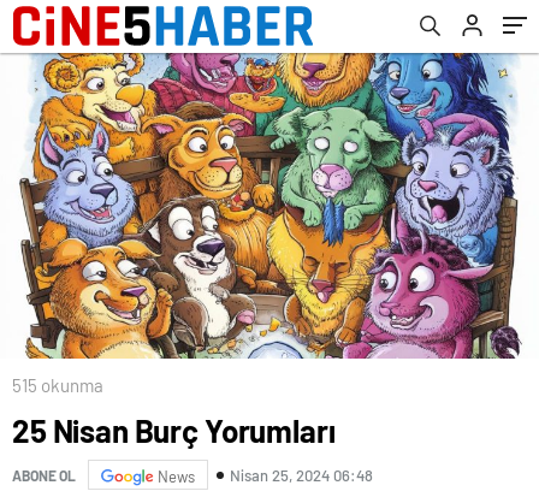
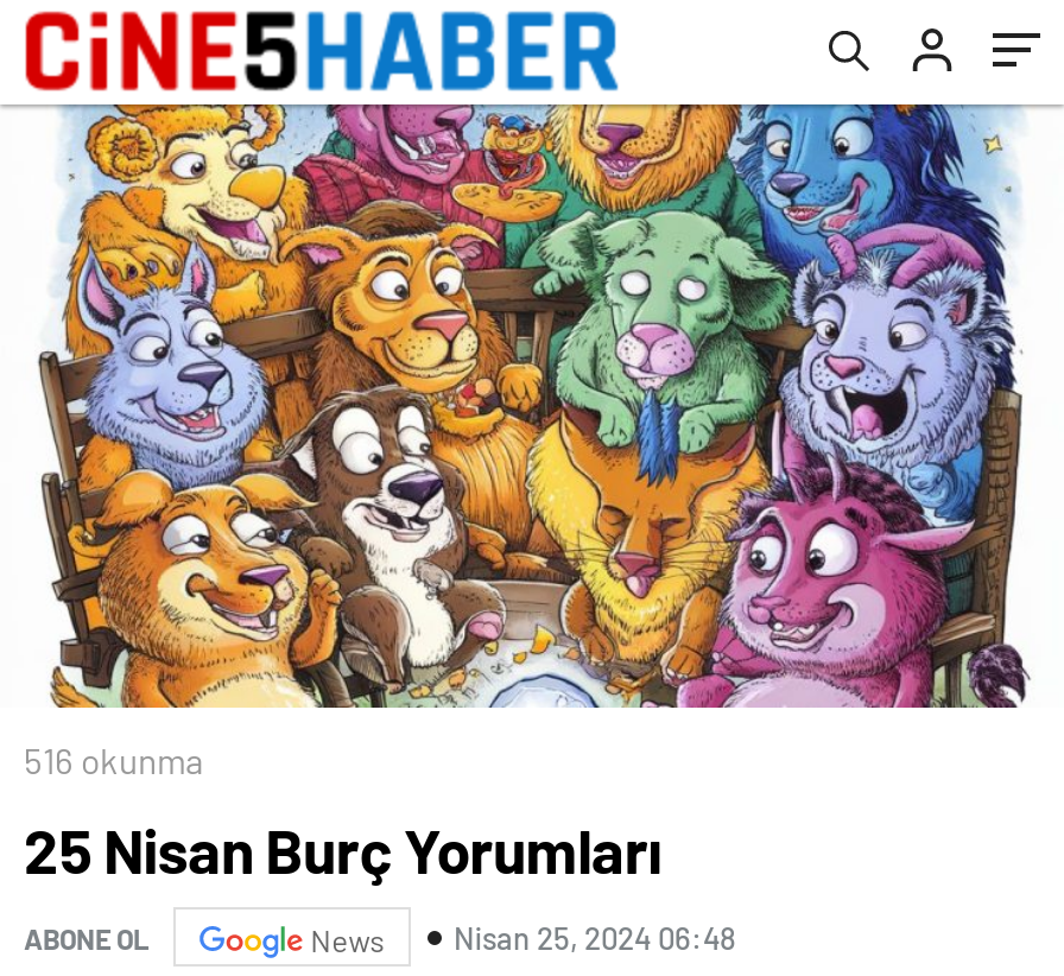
- 515 okunma
+ 516 okunma
